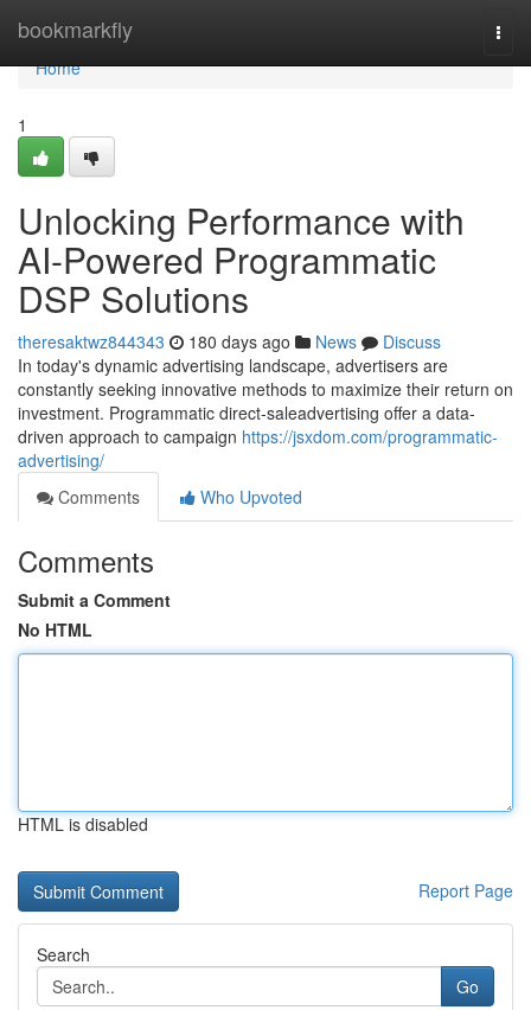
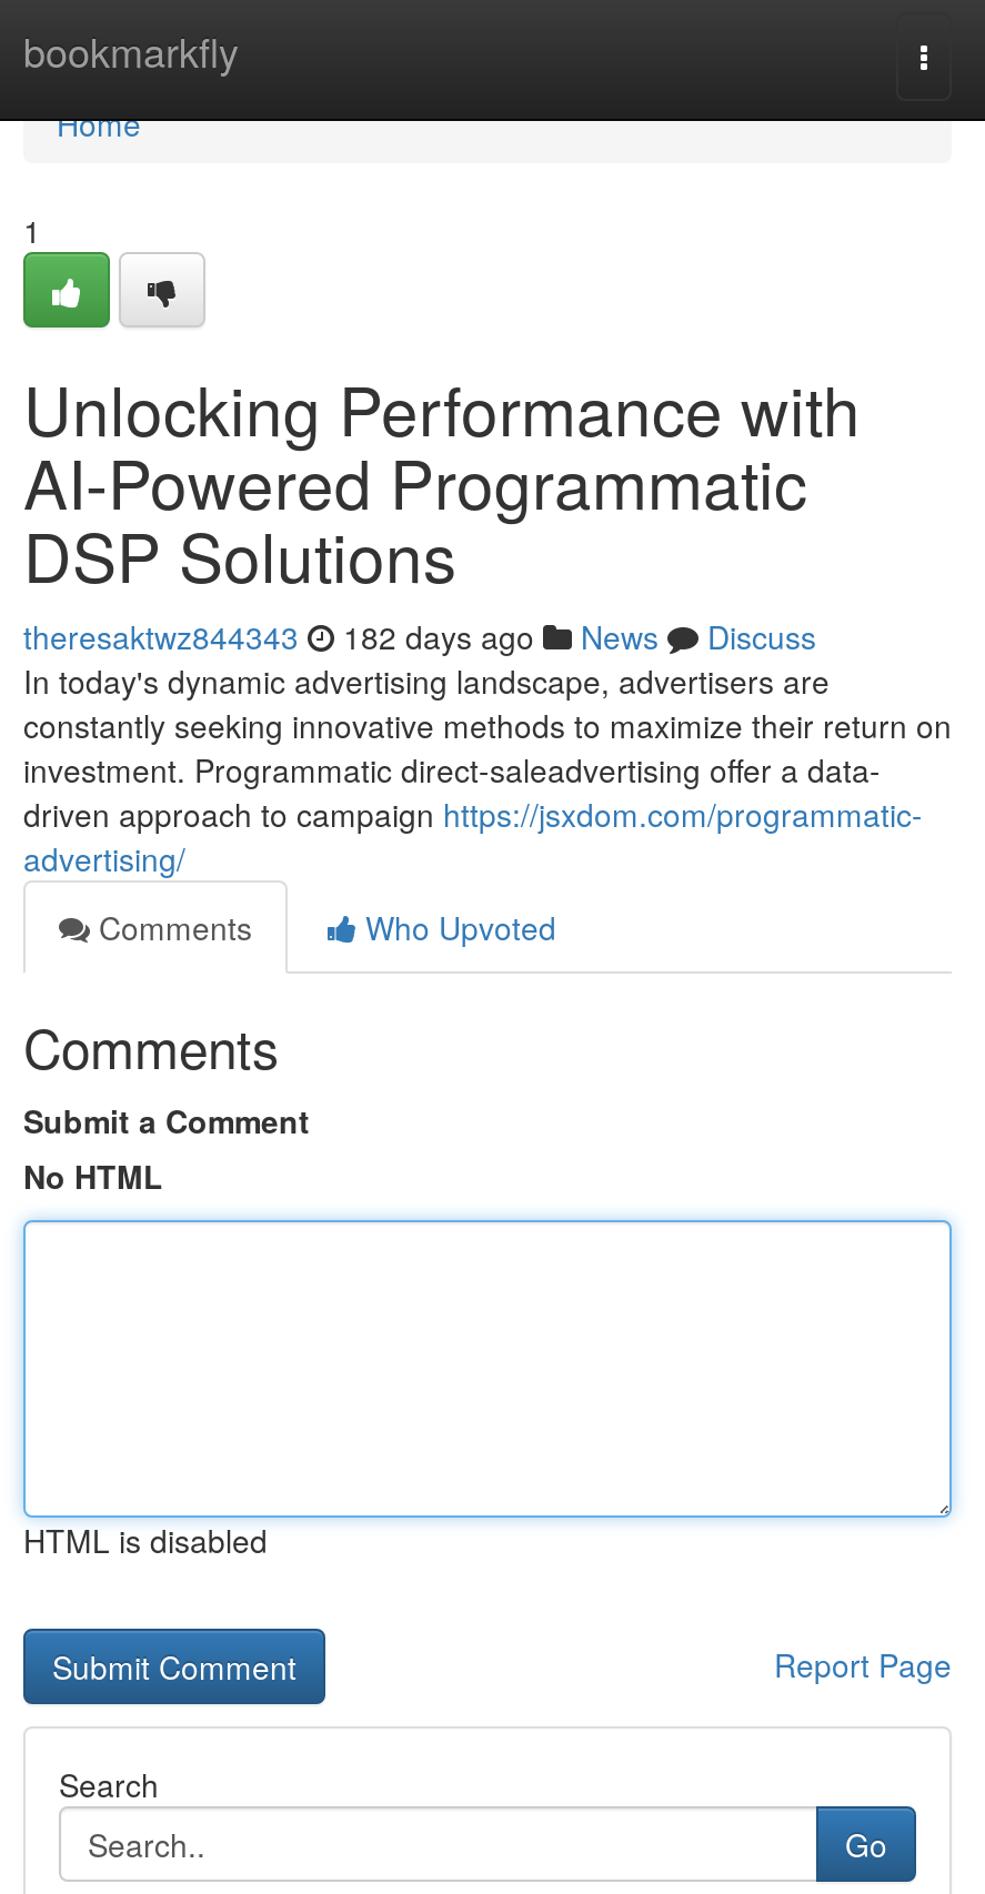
- theresaktwz844343 180 days ago News Discuss
+ theresaktwz844343 182 days ago News Discuss
